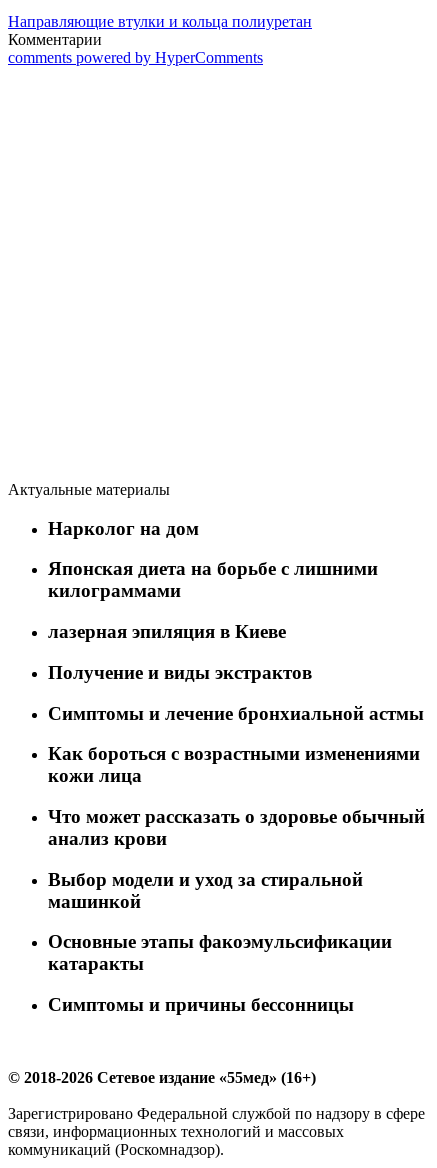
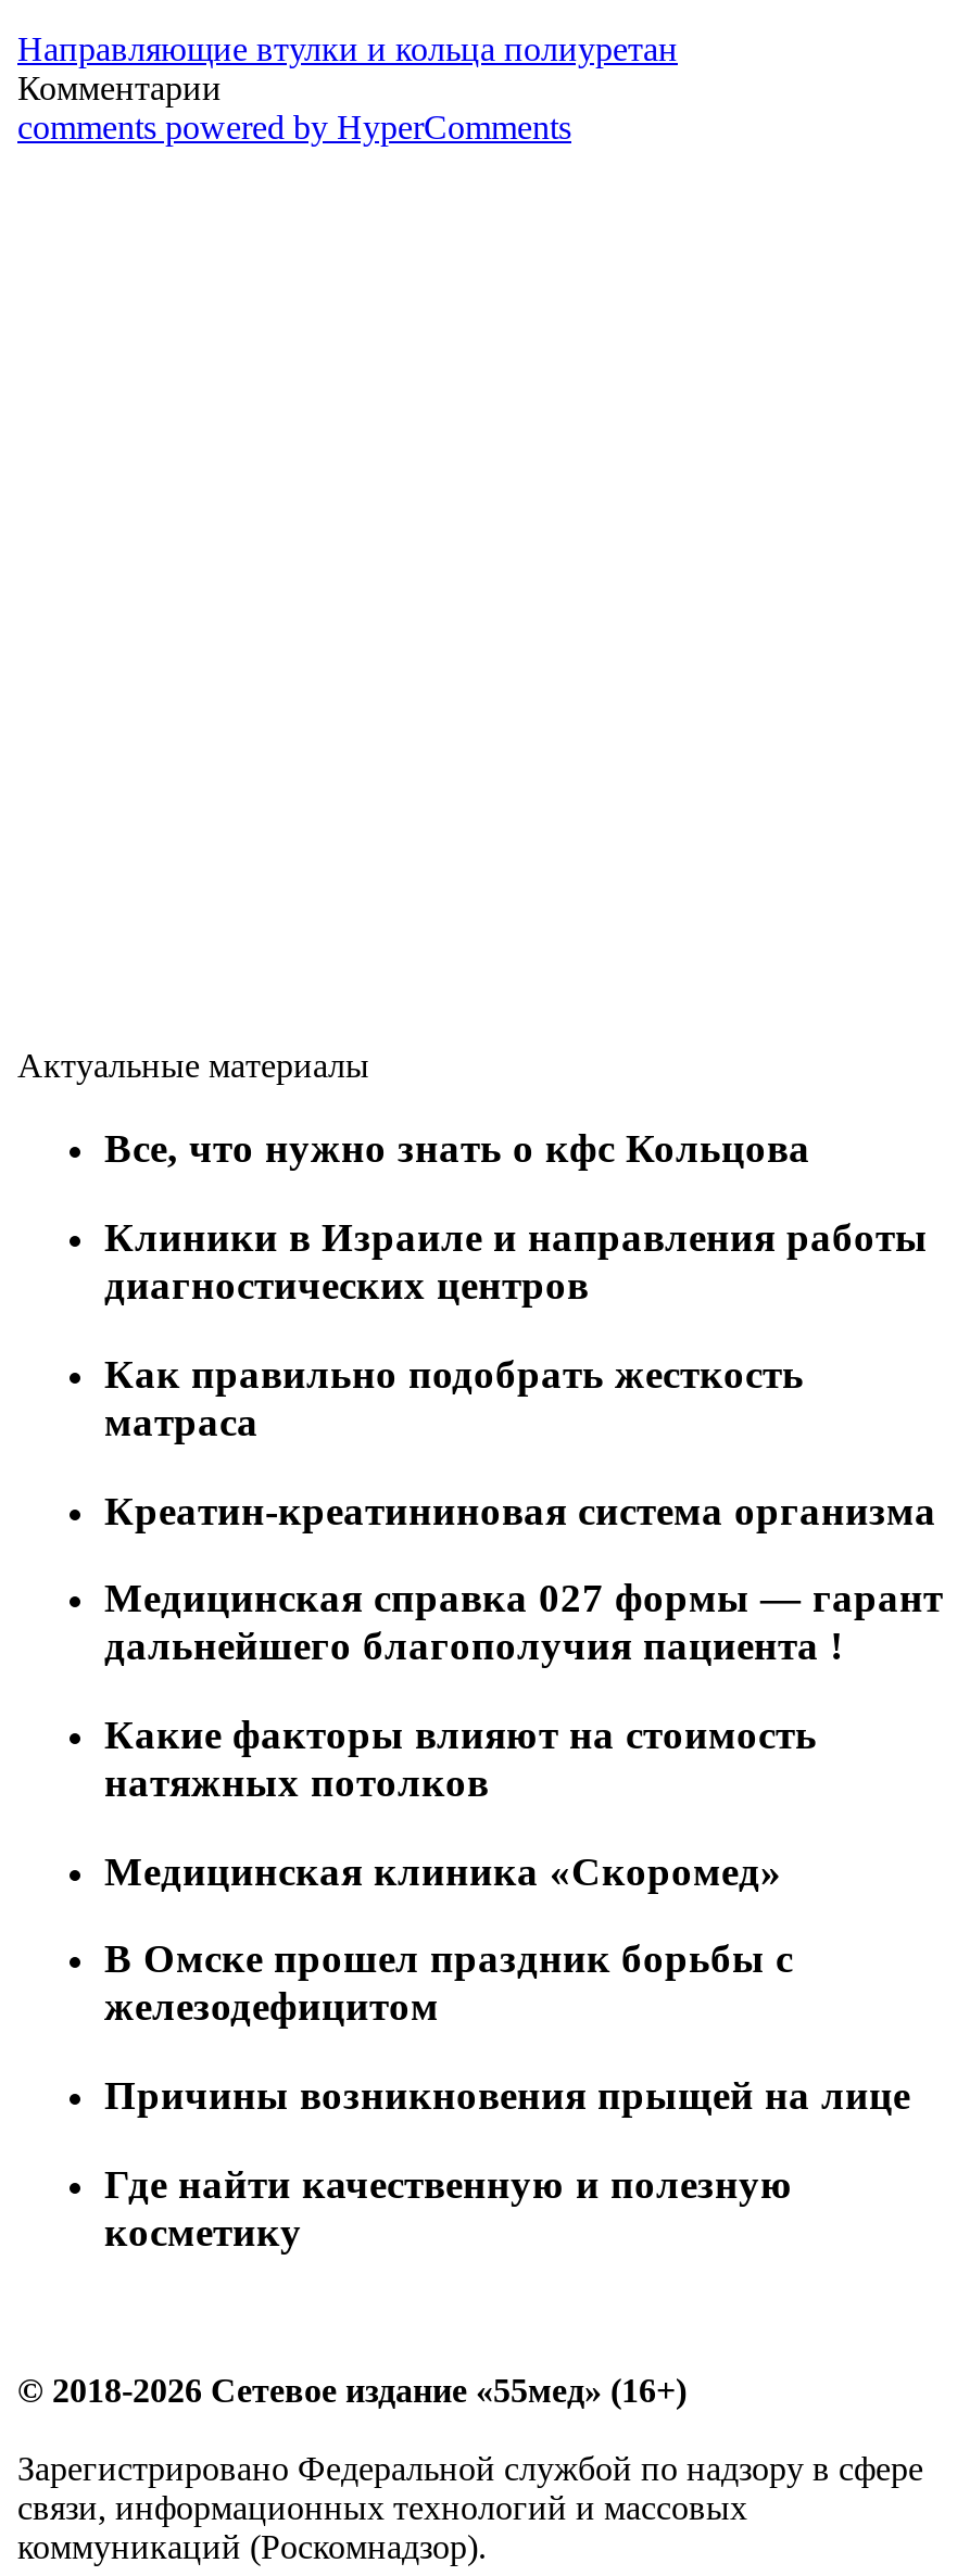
- Нарколог на дом
+ Все, что нужно знать о кфс Кольцова

- Японская диета на борьбе с лишними
- килограммами
+ Клиники в Израиле и направления работы
+ диагностических центров

- лазерная эпиляция в Киеве
+ Как правильно подобрать жесткость
+ матраса

- Получение и виды экстрактов
+ Креатин-креатининовая система организма

- Симптомы и лечение бронхиальной астмы
+ Медицинская справка 027 формы — гарант
+ дальнейшего благополучия пациента !

- Как бороться с возрастными изменениями
- кожи лица
+ Какие факторы влияют на стоимость
+ натяжных потолков

- Что может рассказать о здоровье обычный
- анализ крови
+ Медицинская клиника «Скоромед»

- Выбор модели и уход за стиральной
- машинкой
+ В Омске прошел праздник борьбы с
+ железодефицитом

- Основные этапы факоэмульсификации
- катаракты
+ Причины возникновения прыщей на лице

- Симптомы и причины бессонницы
+ Где найти качественную и полезную
+ косметику
